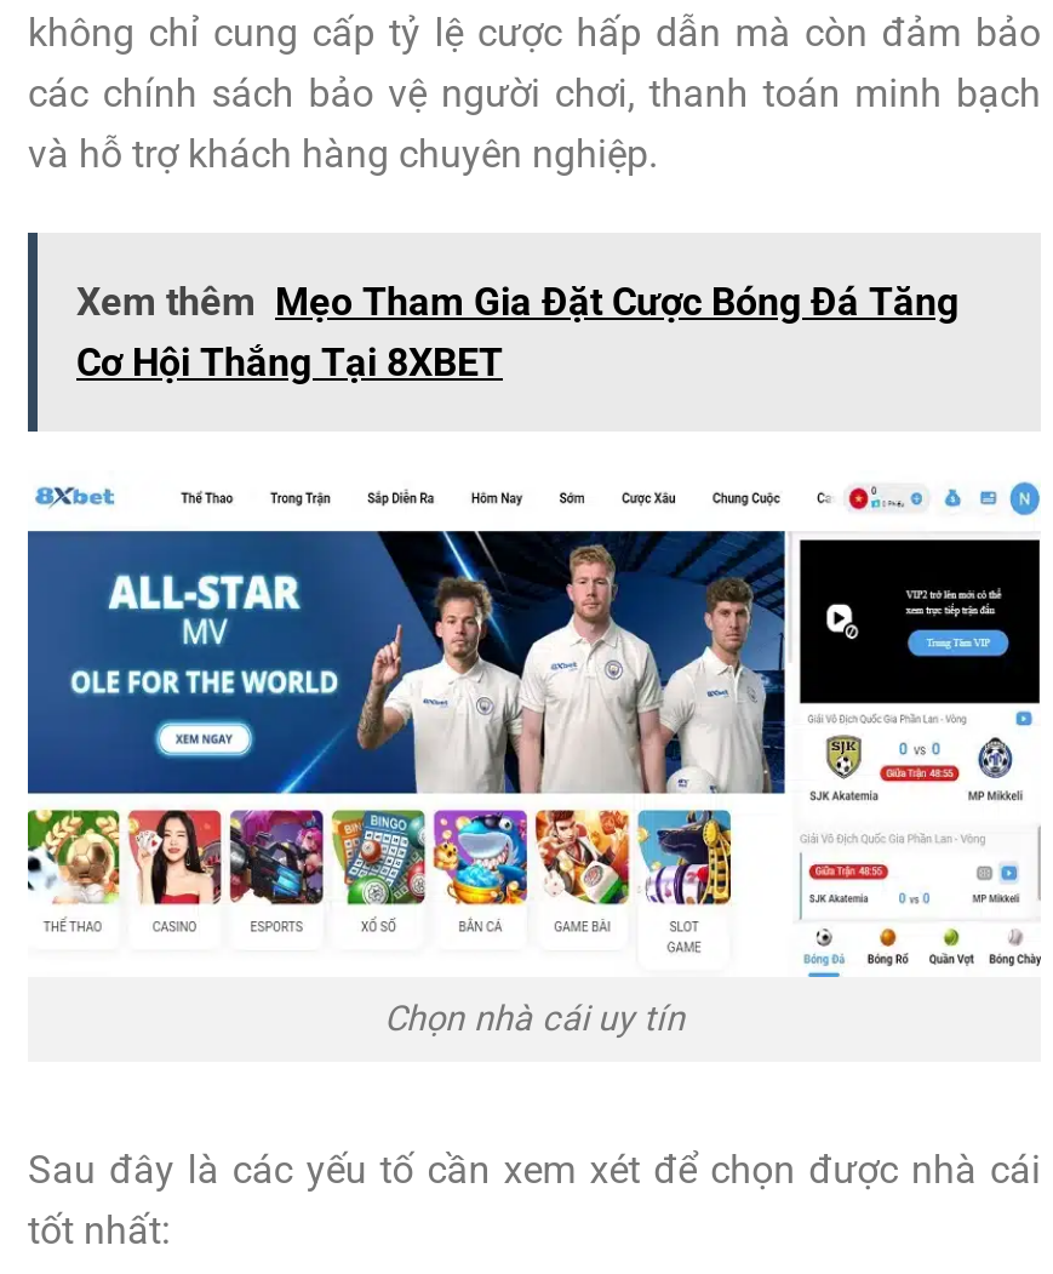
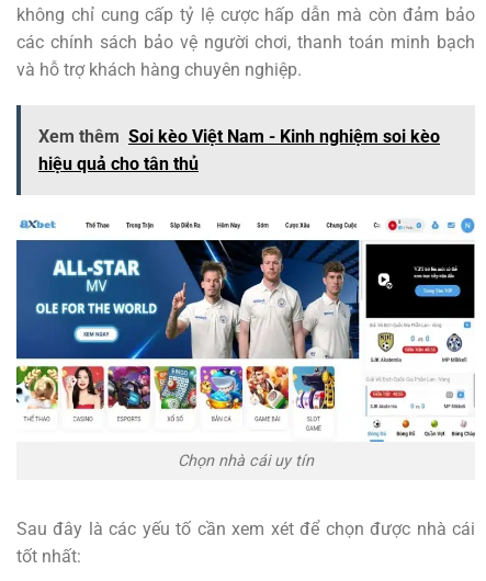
- Xem thêm Mẹo Tham Gia Đặt Cược Bóng Đá Tăng
- Cơ Hội Thắng Tại 8XBET
+ Xem thêm Soi kèo Việt Nam - Kinh nghiệm soi kèo
+ hiệu quả cho tân thủ
